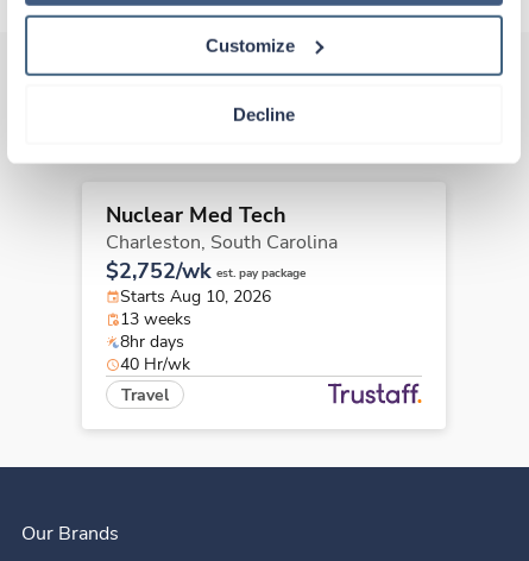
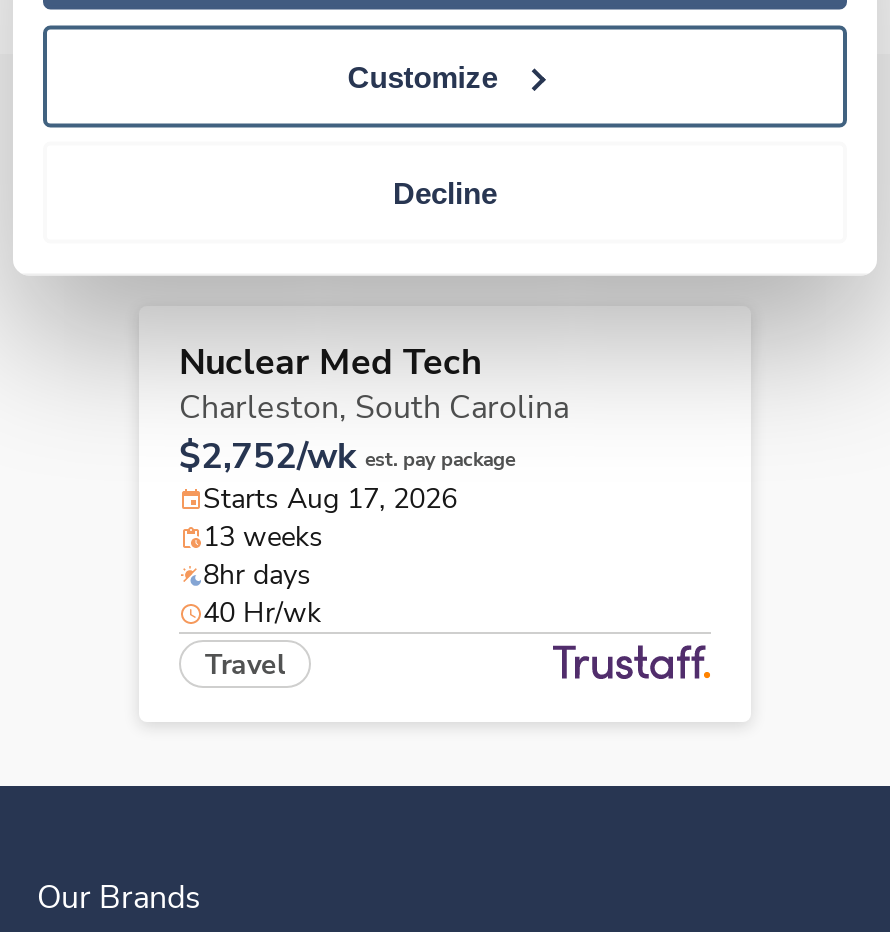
- Starts Aug 10, 2026
+ Starts Aug 17, 2026
